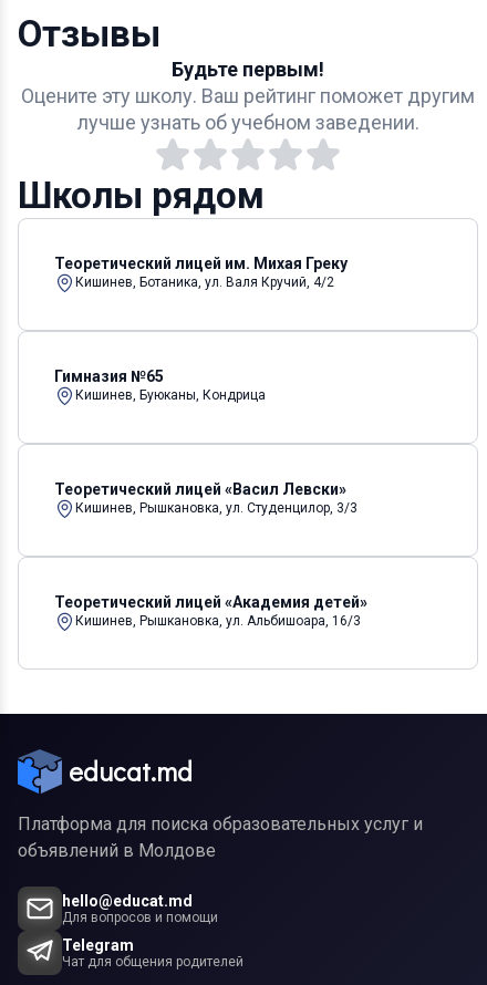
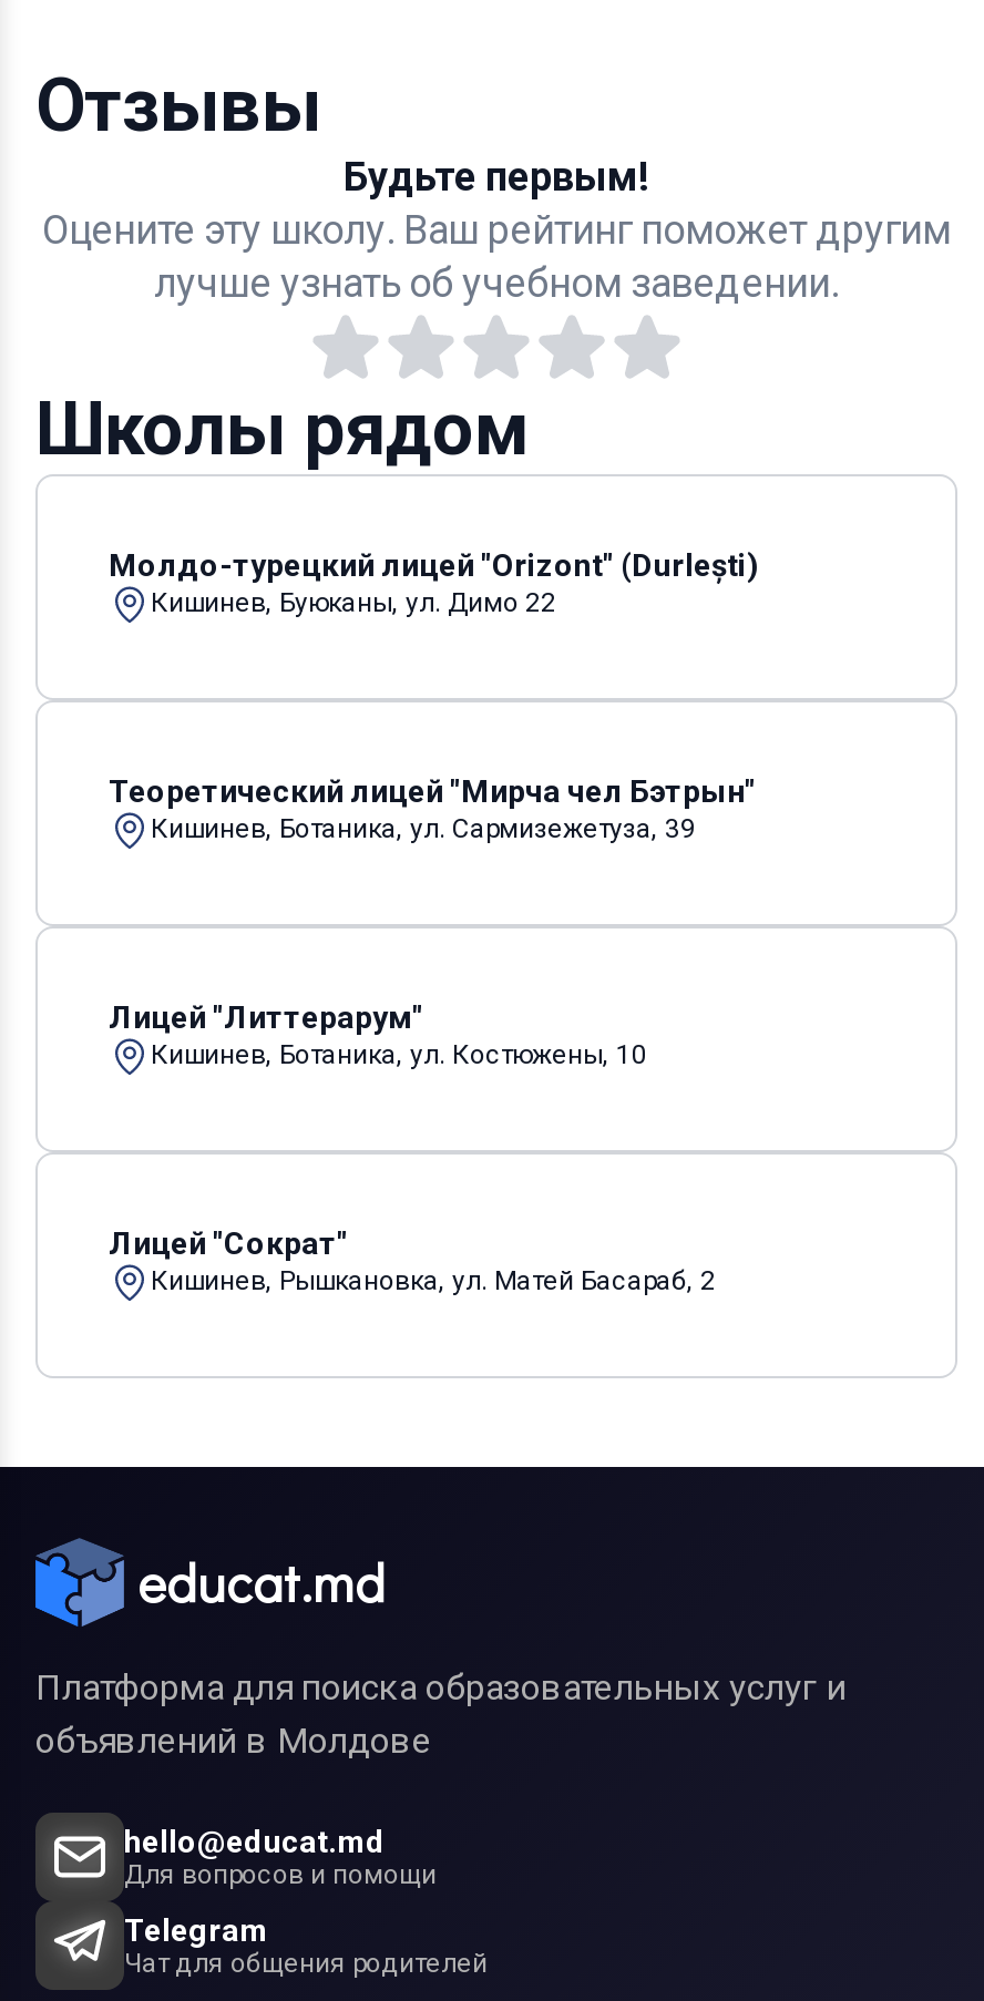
- Теоретический лицей им. Михая Греку
- Кишинев, Ботаника, ул. Валя Кручий, 4/2
+ Молдо-турецкий лицей "Orizont" (Durlești)
+ Кишинев, Буюканы, ул. Димо 22

- Гимназия №65
- Кишинев, Буюканы, Кондрица
+ Теоретический лицей "Мирча чел Бэтрын"
+ Кишинев, Ботаника, ул. Сармизежетуза, 39

- Теоретический лицей «Васил Левски»
- Кишинев, Рышкановка, ул. Студенцилор, 3/3
+ Лицей "Литтерарум"
+ Кишинев, Ботаника, ул. Костюжены, 10

- Теоретический лицей «Академия детей»
- Кишинев, Рышкановка, ул. Альбишоара, 16/3
+ Лицей "Сократ"
+ Кишинев, Рышкановка, ул. Матей Басараб, 2
